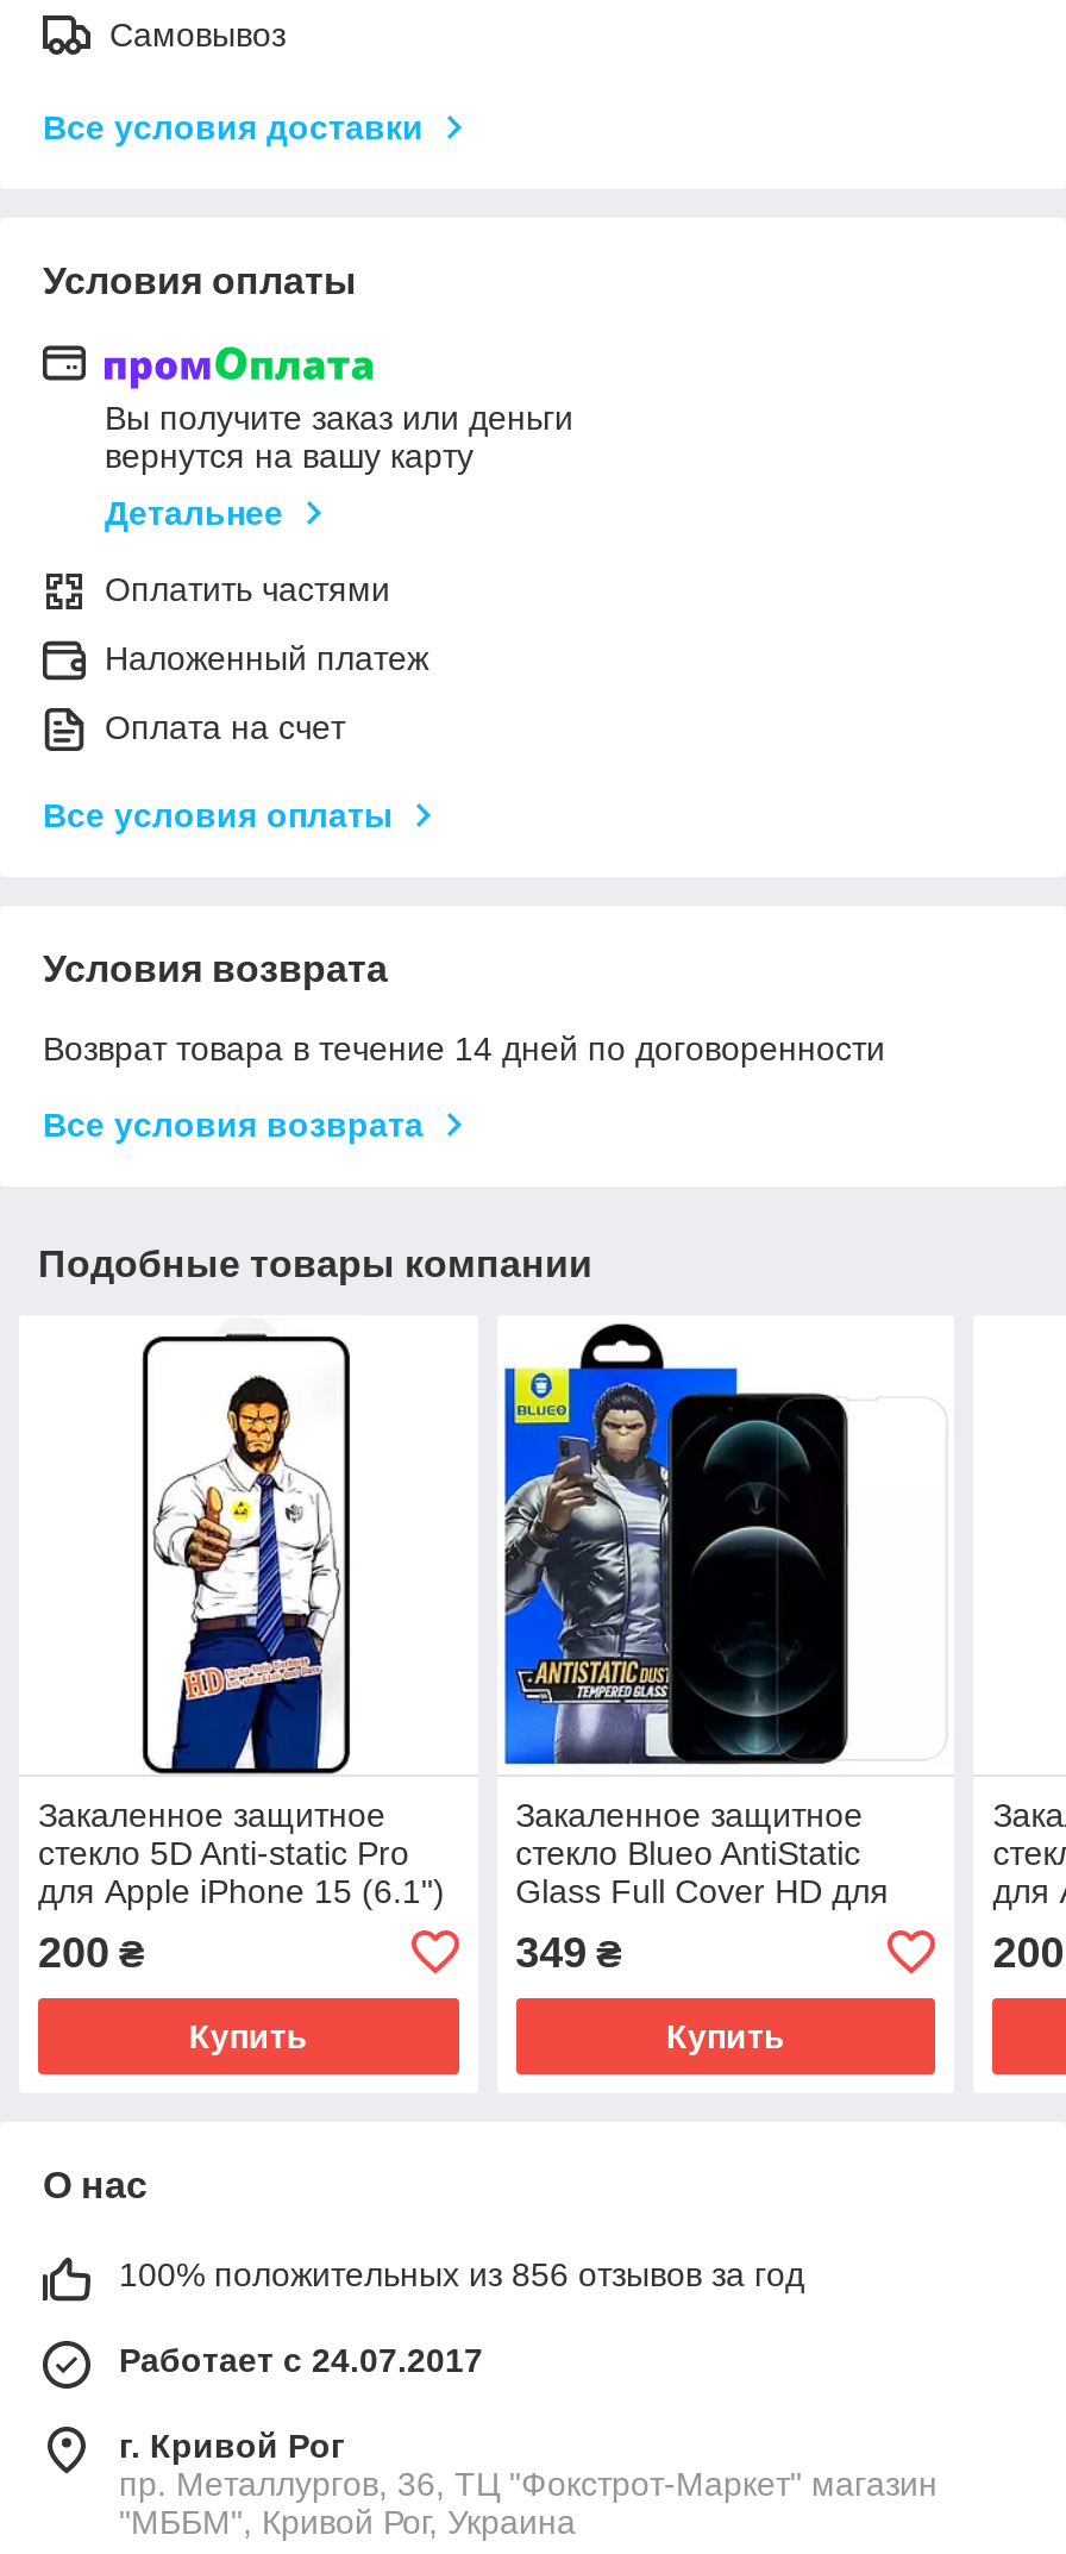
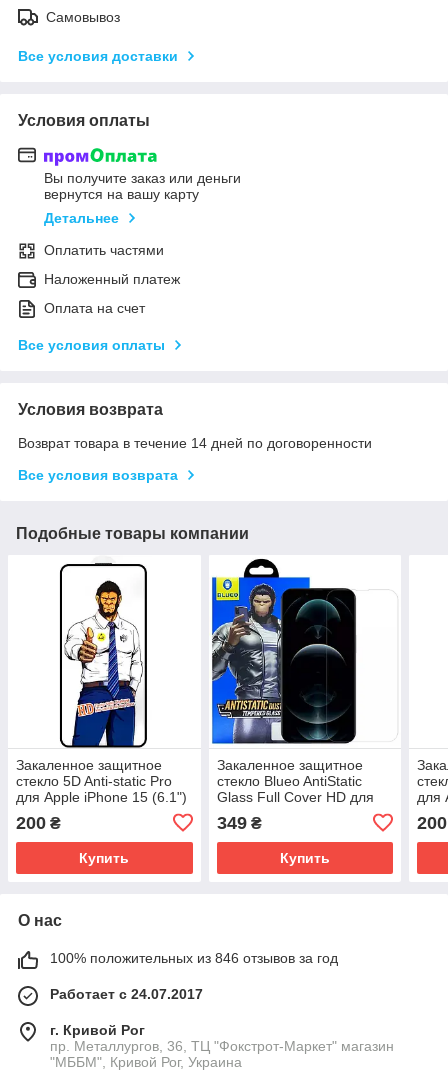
- 100% положительных из 856 отзывов за год
+ 100% положительных из 846 отзывов за год
